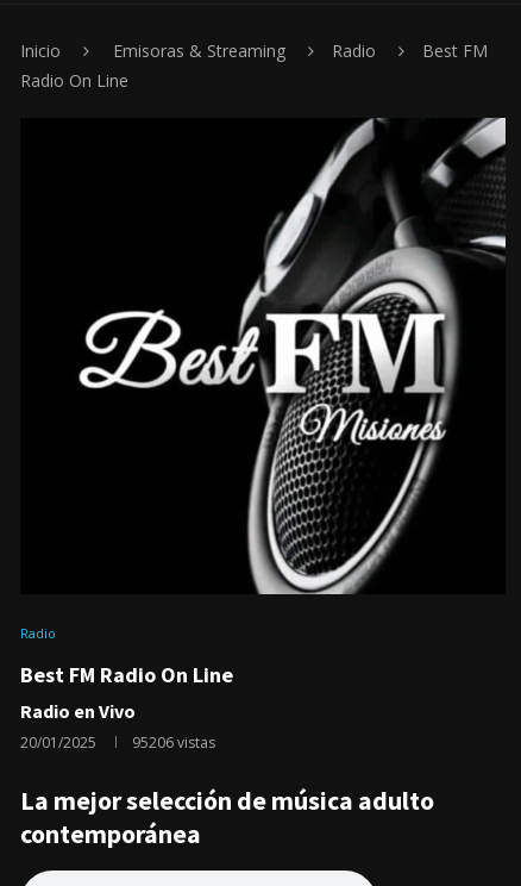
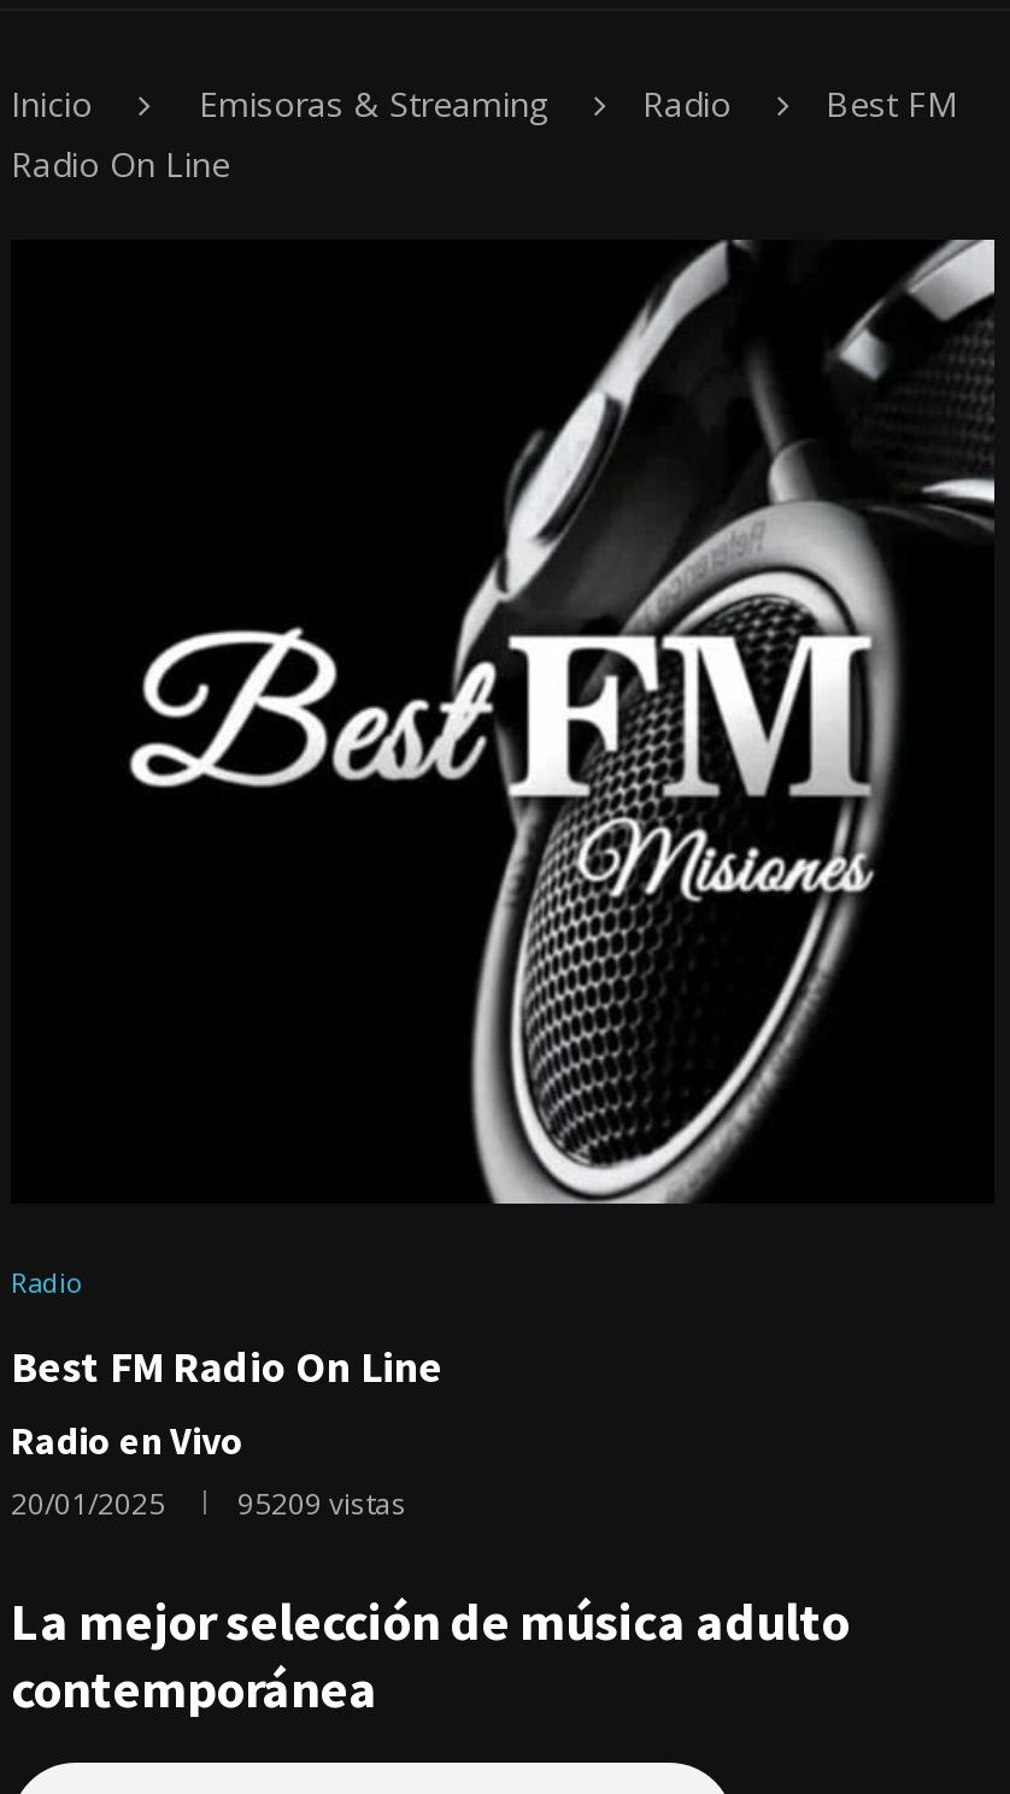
- 20/01/2025 95206 vistas
+ 20/01/2025 95209 vistas
